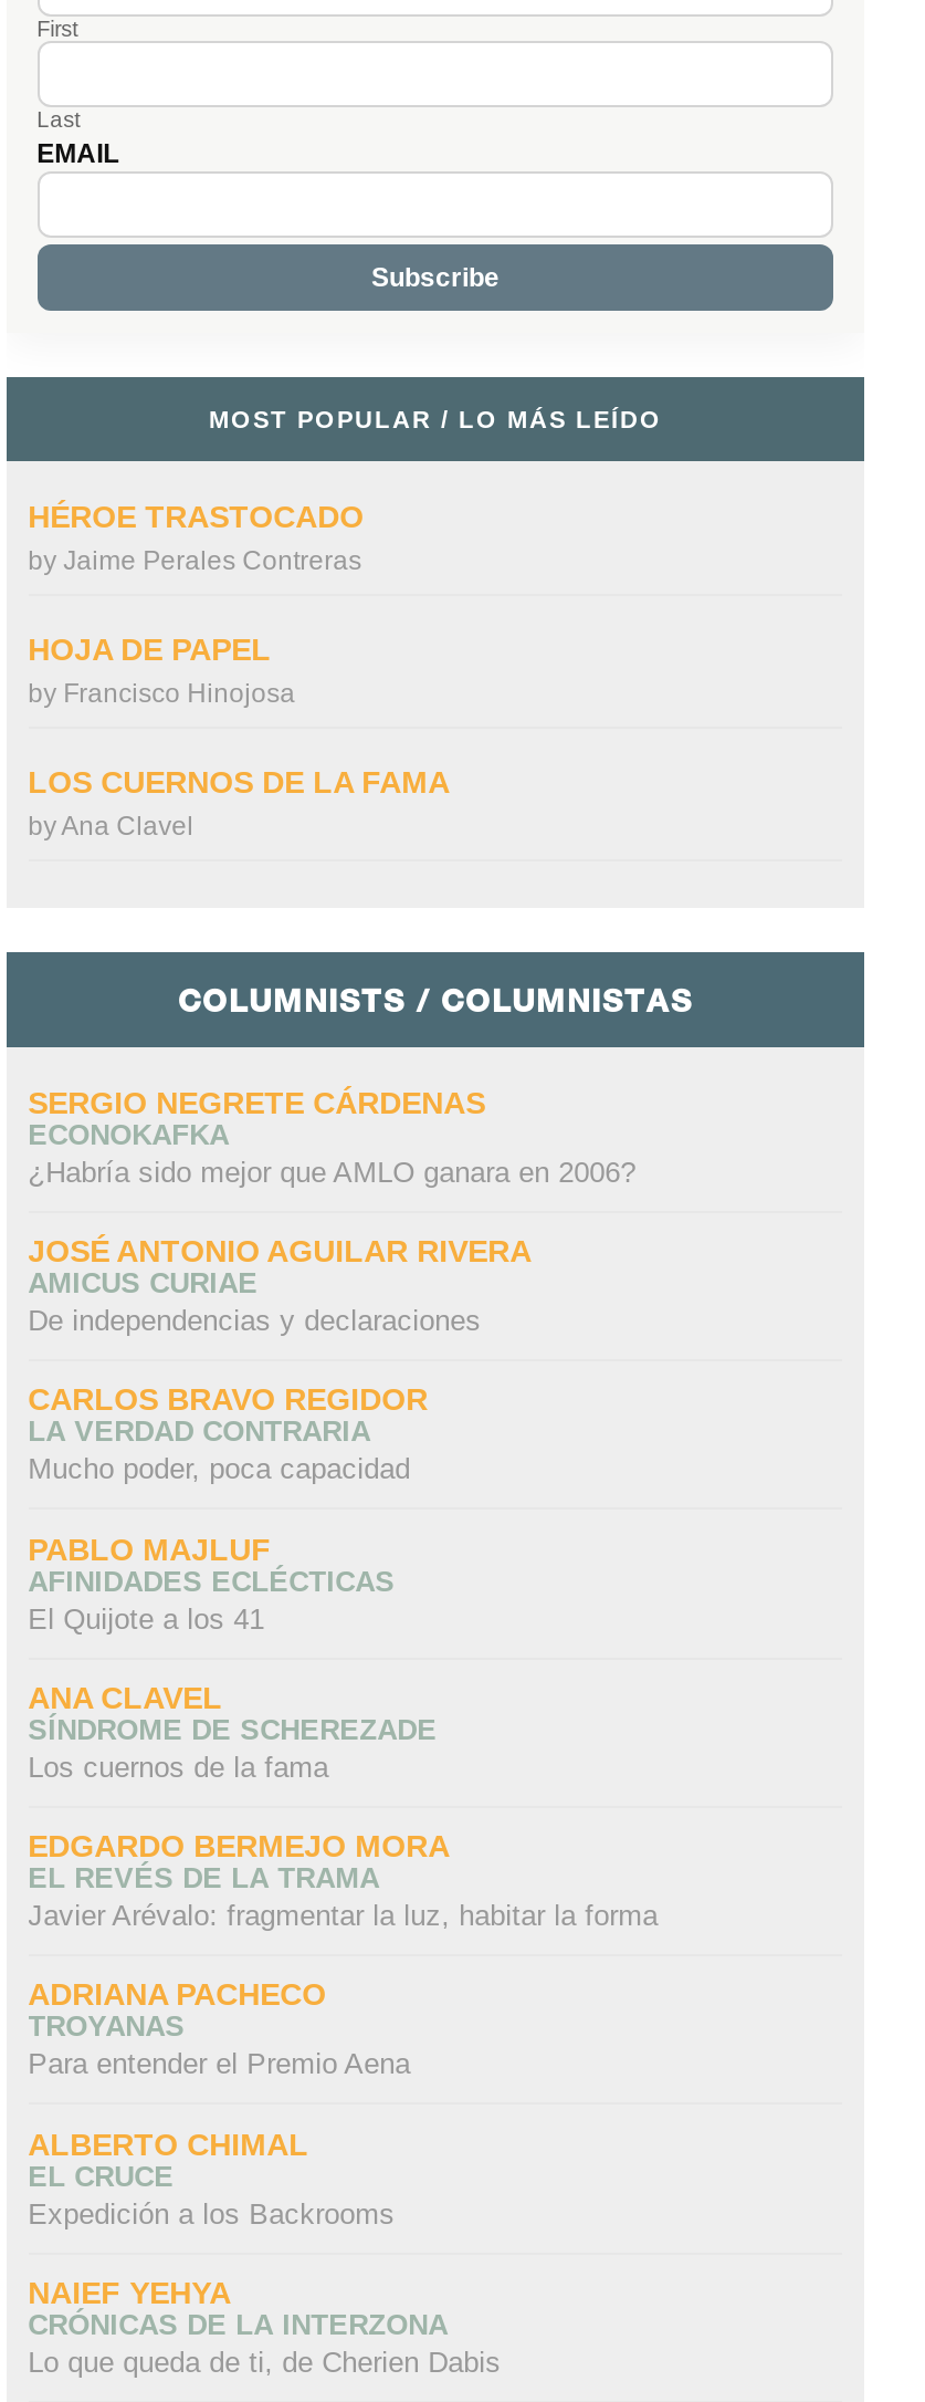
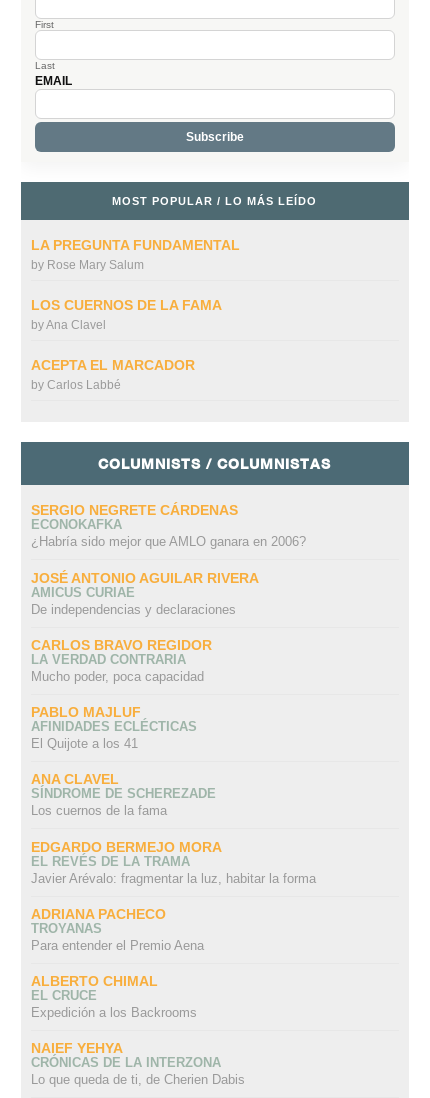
- HÉROE TRASTOCADO
- by Jaime Perales Contreras
- HOJA DE PAPEL
- by Francisco Hinojosa
+ LA PREGUNTA FUNDAMENTAL
+ by Rose Mary Salum

moved up: LOS CUERNOS DE LA FAMA | byAna Clavel

+ ACEPTA EL MARCADOR
+ by Carlos Labbé
